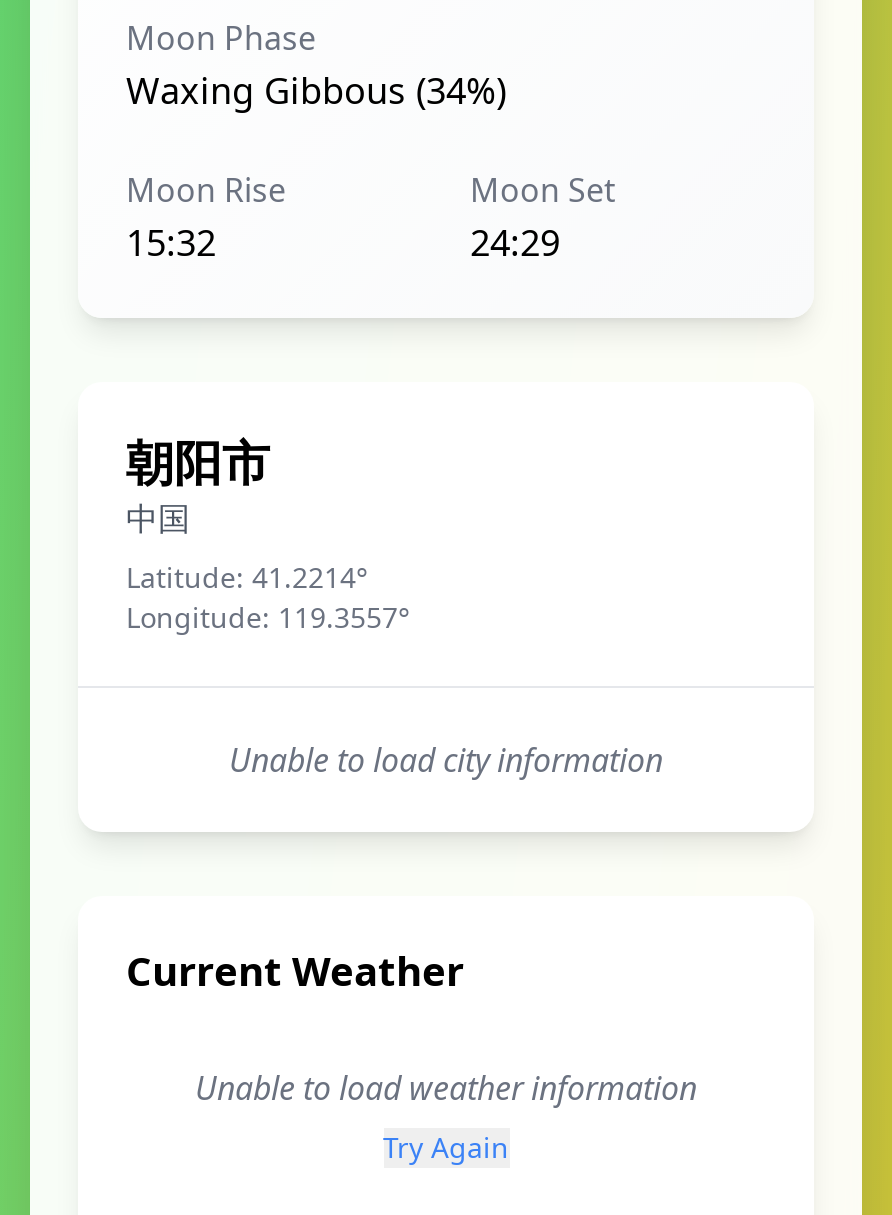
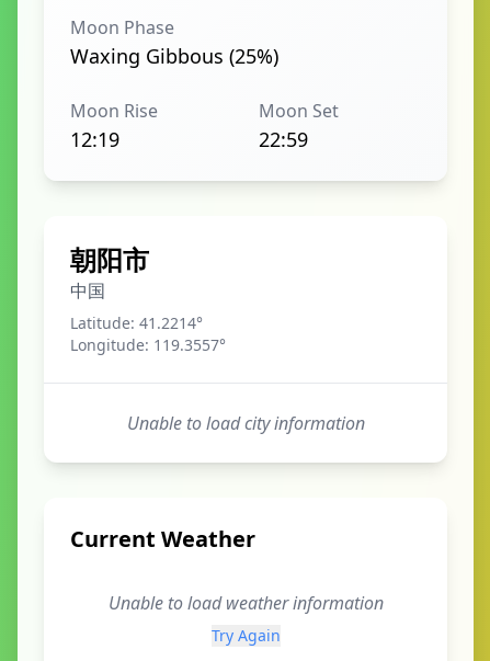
- Waxing Gibbous (34%)
+ Waxing Gibbous (25%)

- 15:32
+ 12:19

- 24:29
+ 22:59
